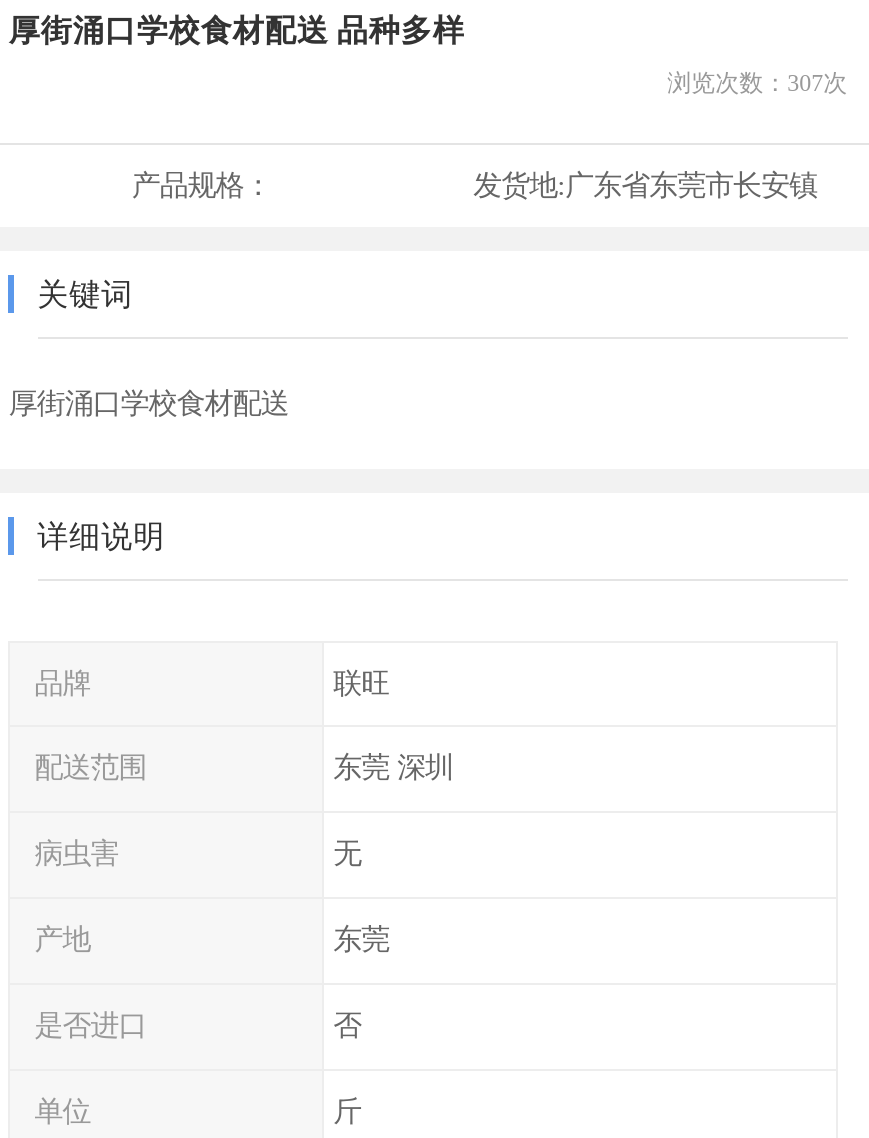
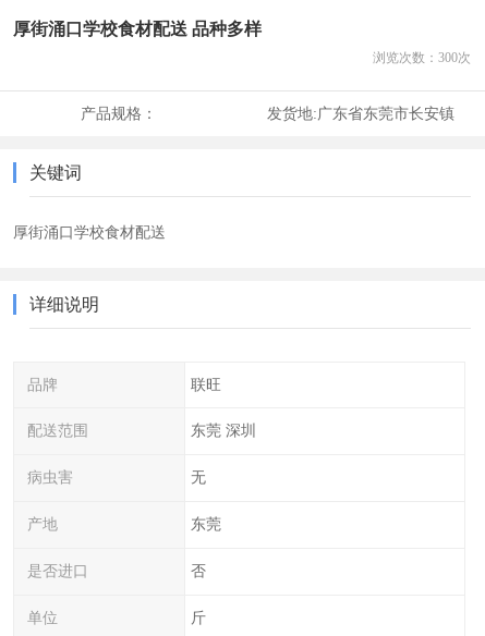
- 浏览次数：307次
+ 浏览次数：300次
